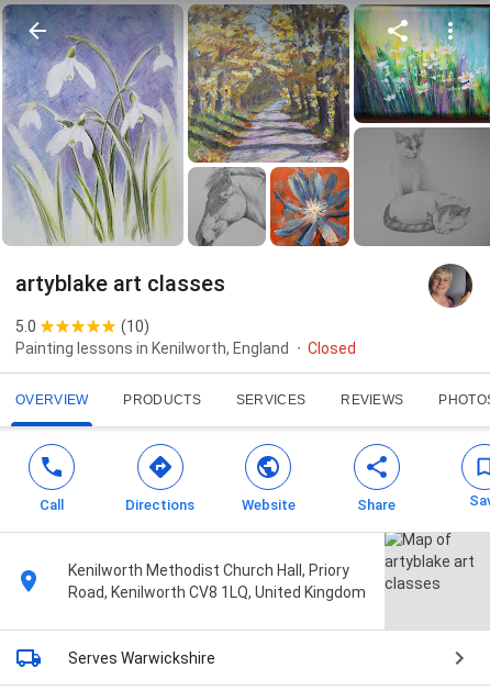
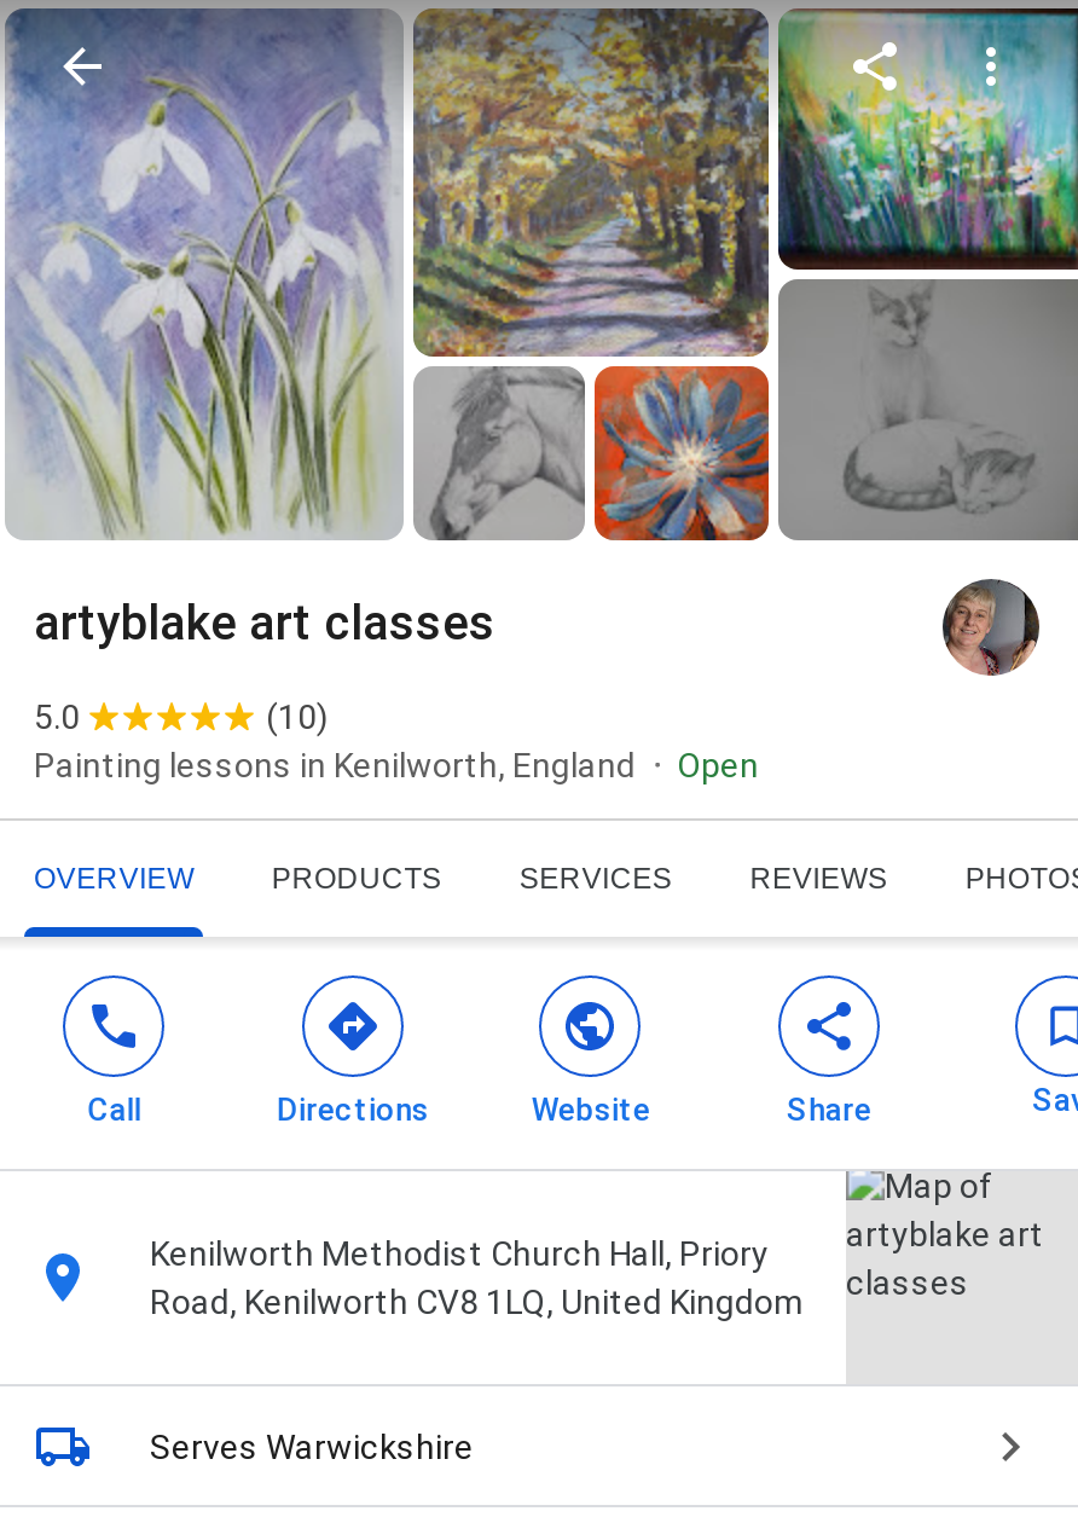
- Closed
+ Open
